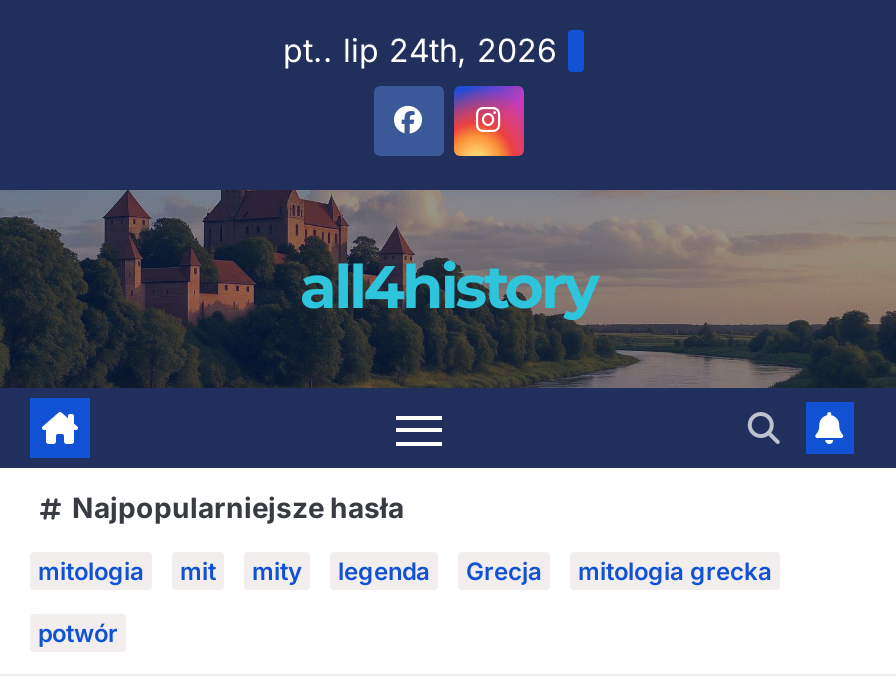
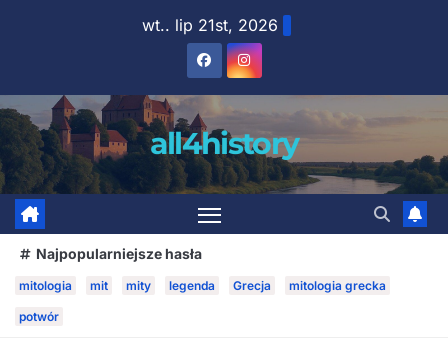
- pt.. lip 24th, 2026
+ wt.. lip 21st, 2026
